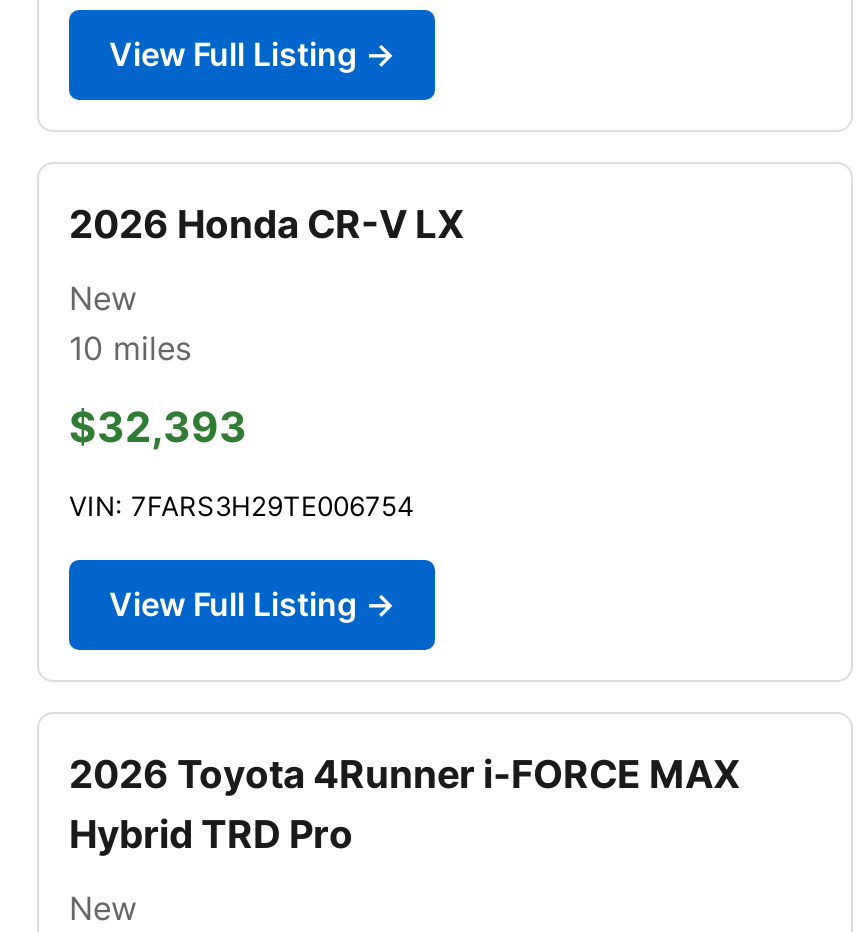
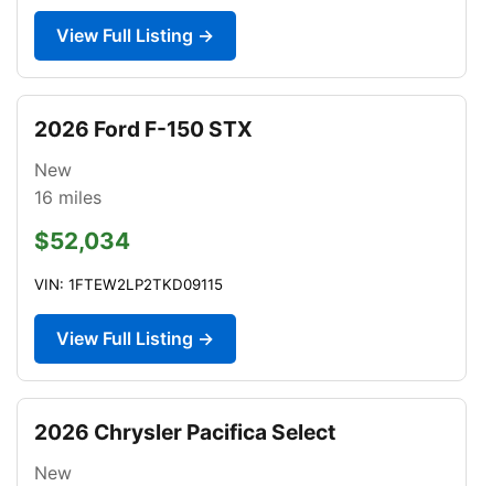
- 2026 Honda CR-V LX
+ 2026 Ford F-150 STX

- 10 miles
+ 16 miles

- $32,393
+ $52,034

- VIN: 7FARS3H29TE006754
+ VIN: 1FTEW2LP2TKD09115

- 2026 Toyota 4Runner i-FORCE MAX
- Hybrid TRD Pro
+ 2026 Chrysler Pacifica Select
